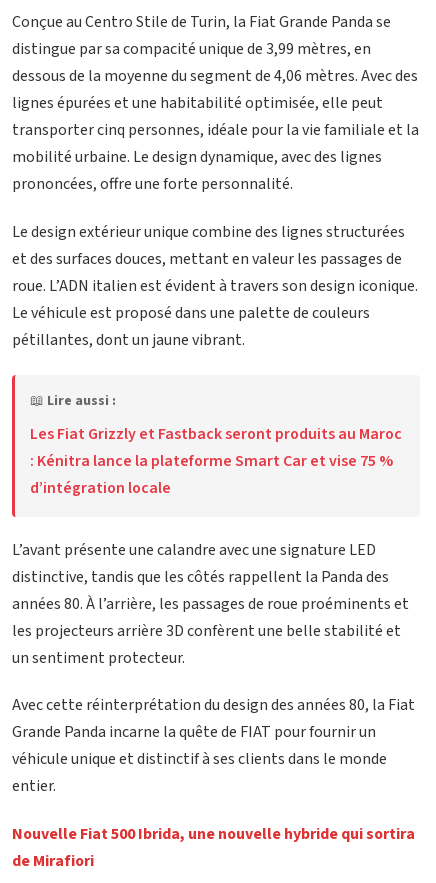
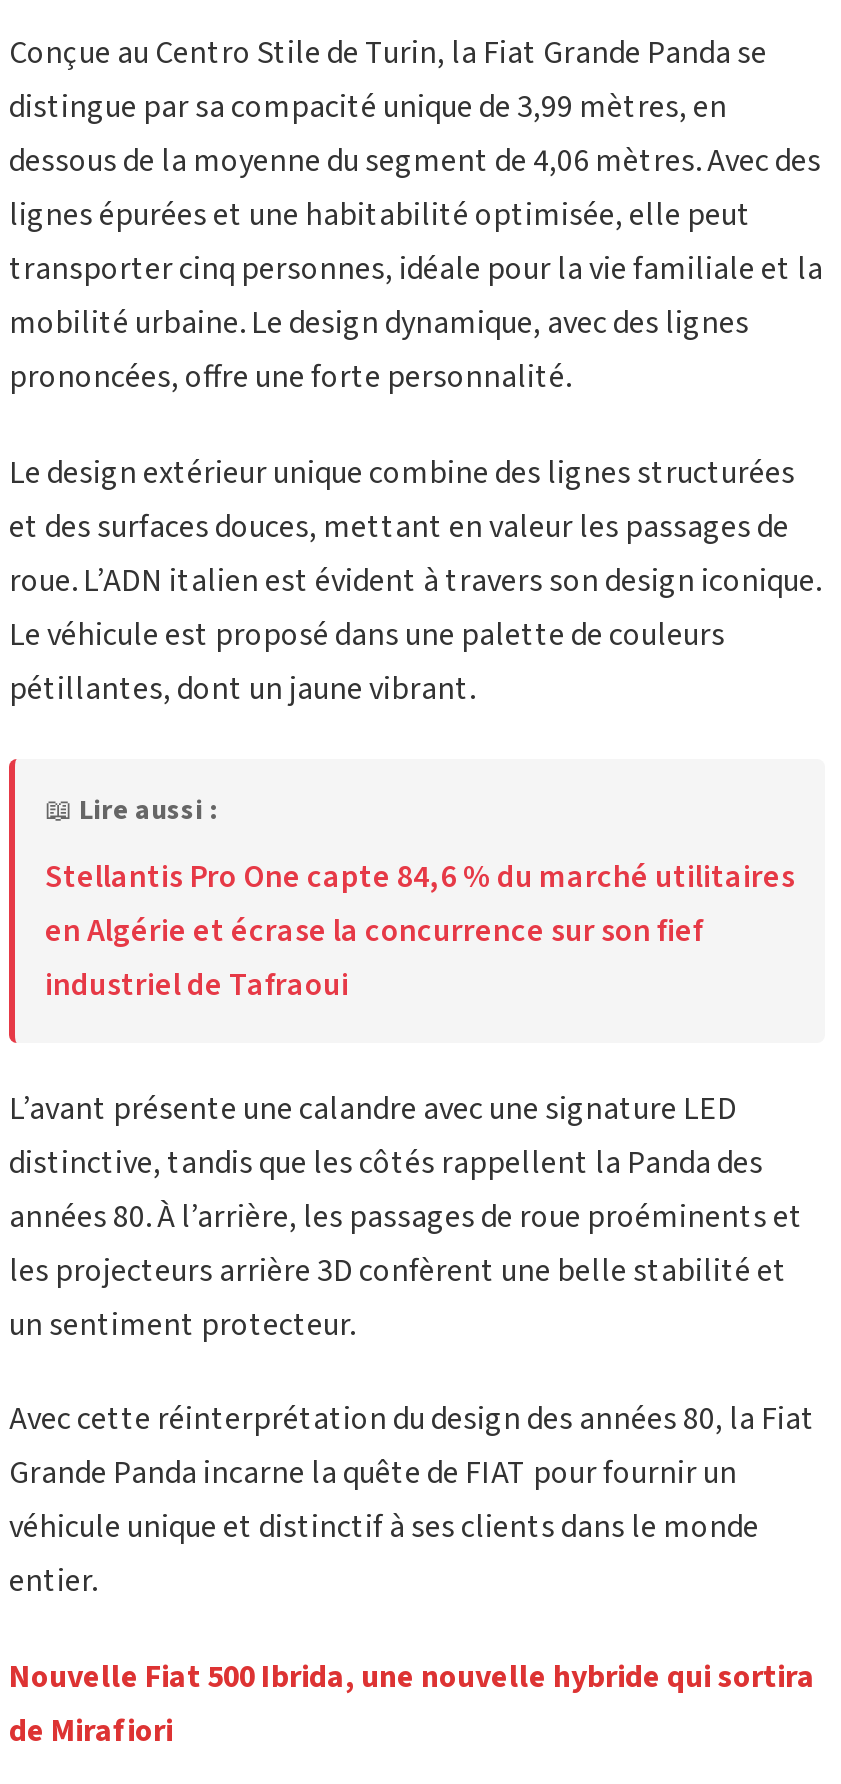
- Les Fiat Grizzly et Fastback seront produits au Maroc
- : Kénitra lance la plateforme Smart Car et vise 75 %
- d’intégration locale
+ Stellantis Pro One capte 84,6 % du marché utilitaires
+ en Algérie et écrase la concurrence sur son fief
+ industriel de Tafraoui
